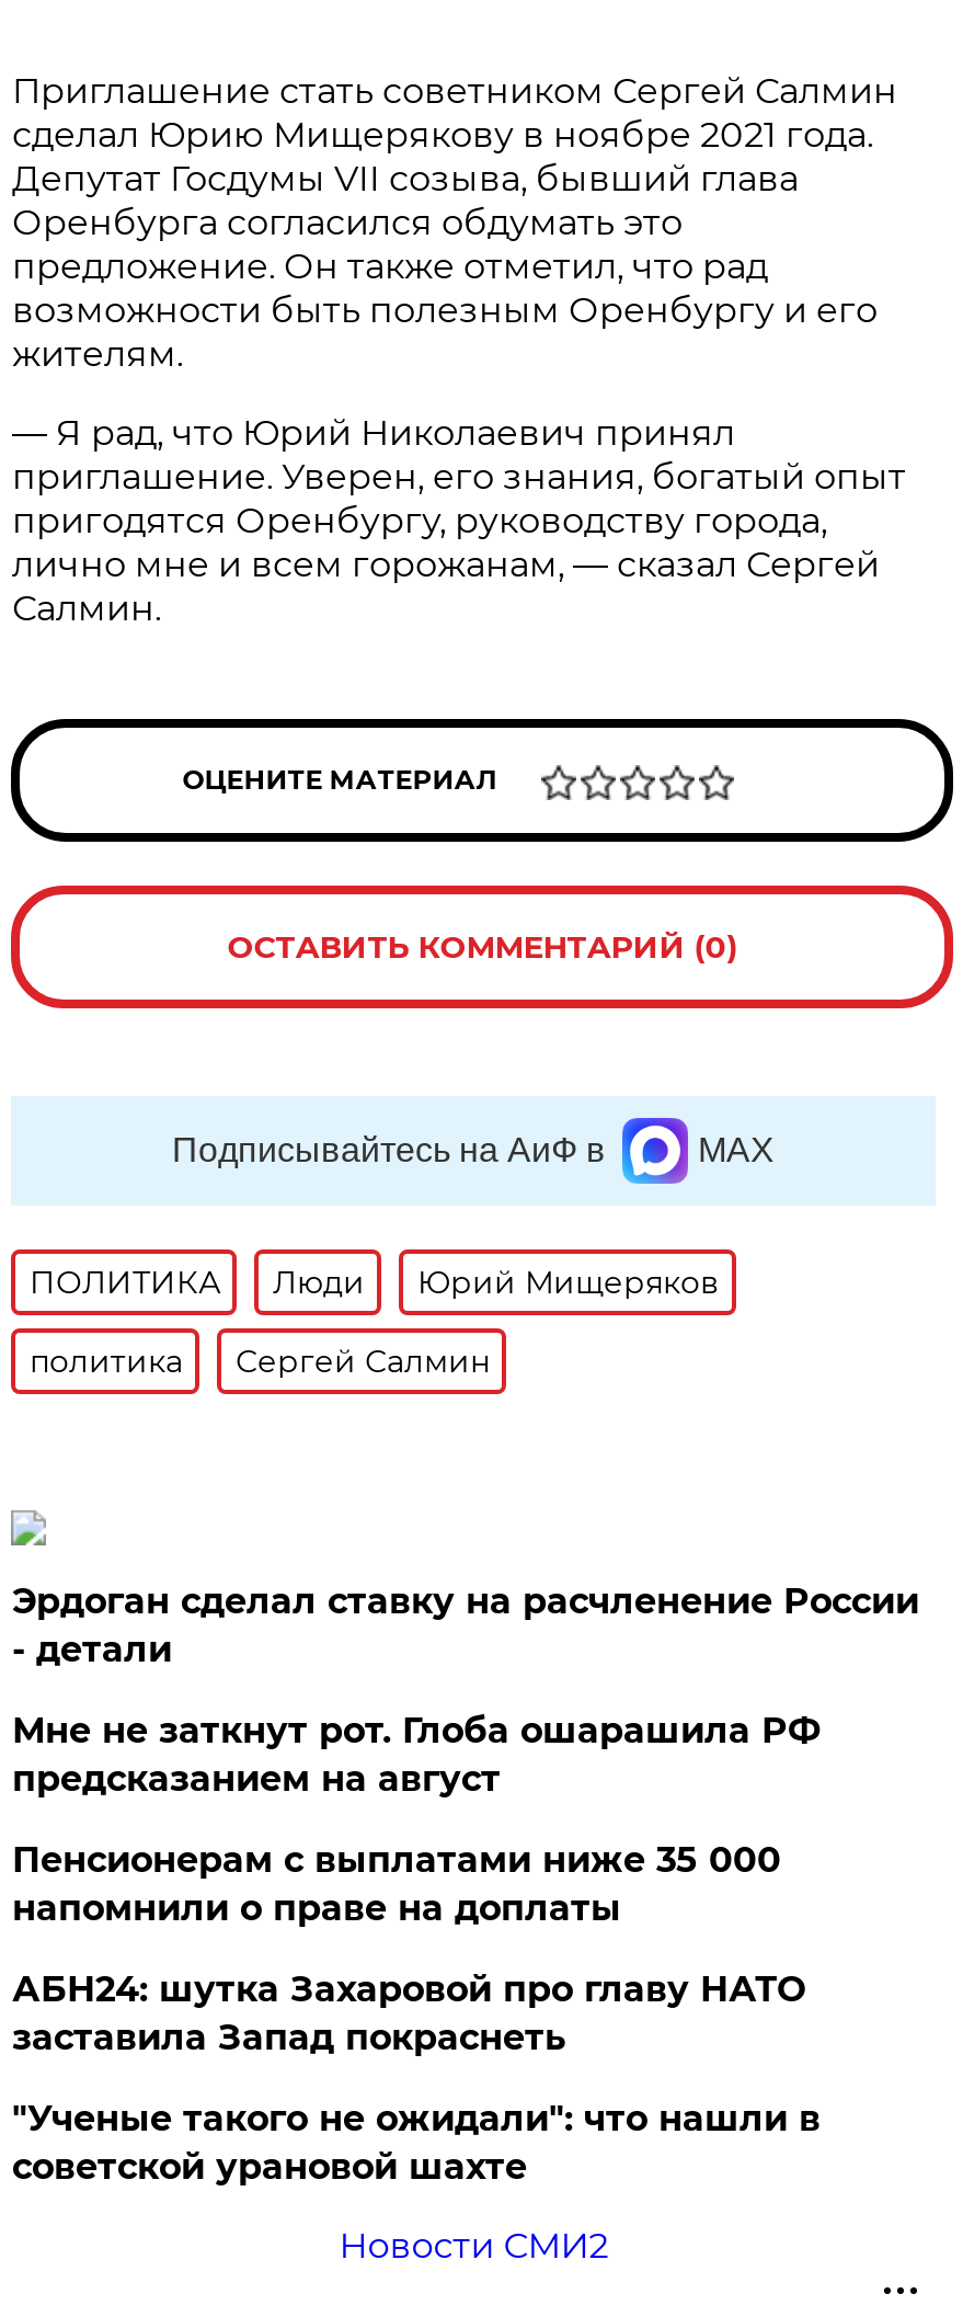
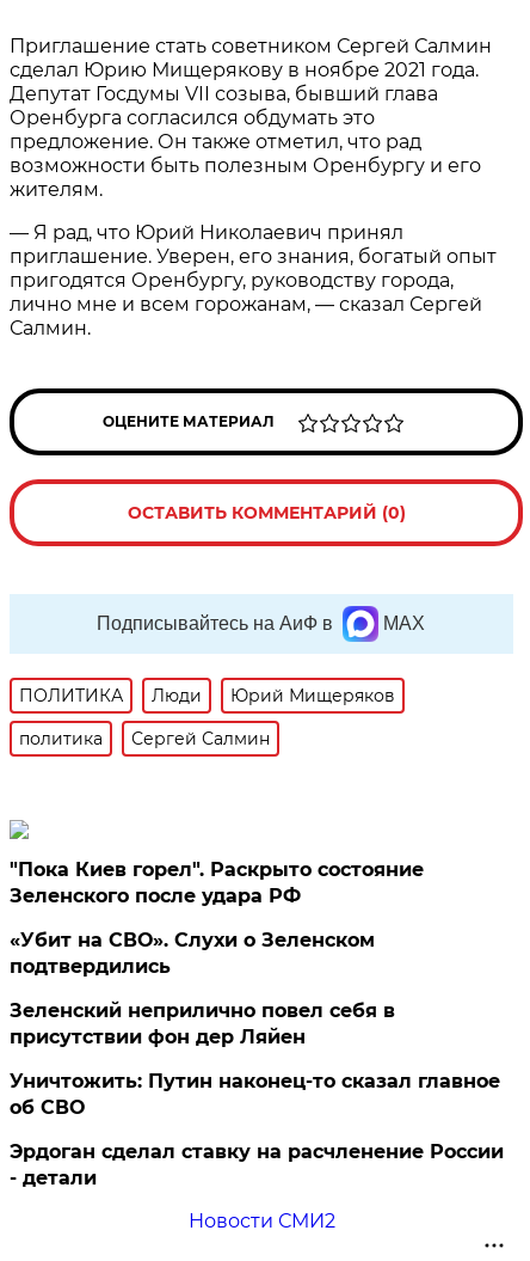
+ "Пока Киев горел". Раскрыто состояние
+ Зеленского после удара РФ
+ «Убит на СВО». Слухи о Зеленском
+ подтвердились
+ Зеленский неприлично повел cебя в
+ присутствии фон дер Ляйен
+ Уничтожить: Путин наконец-то сказал главное
+ об СВО

moved down: Эрдоган сделал ставку на расчленение России | - детали

- Мне не заткнут рот. Глоба ошарашила РФ
- предсказанием на август
- Пенсионерам с выплатами ниже 35 000
- напомнили о праве на доплаты
- АБН24: шутка Захаровой про главу НАТО
- заставила Запад покраснеть
- "Ученые такого не ожидали": что нашли в
- советской урановой шахте
